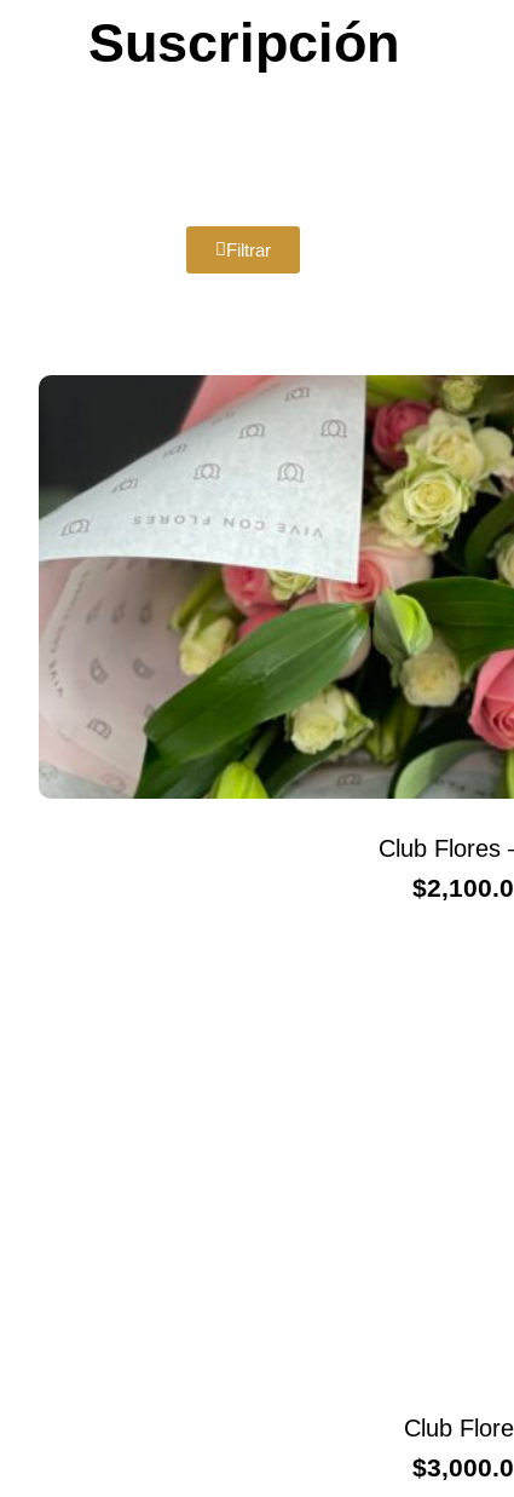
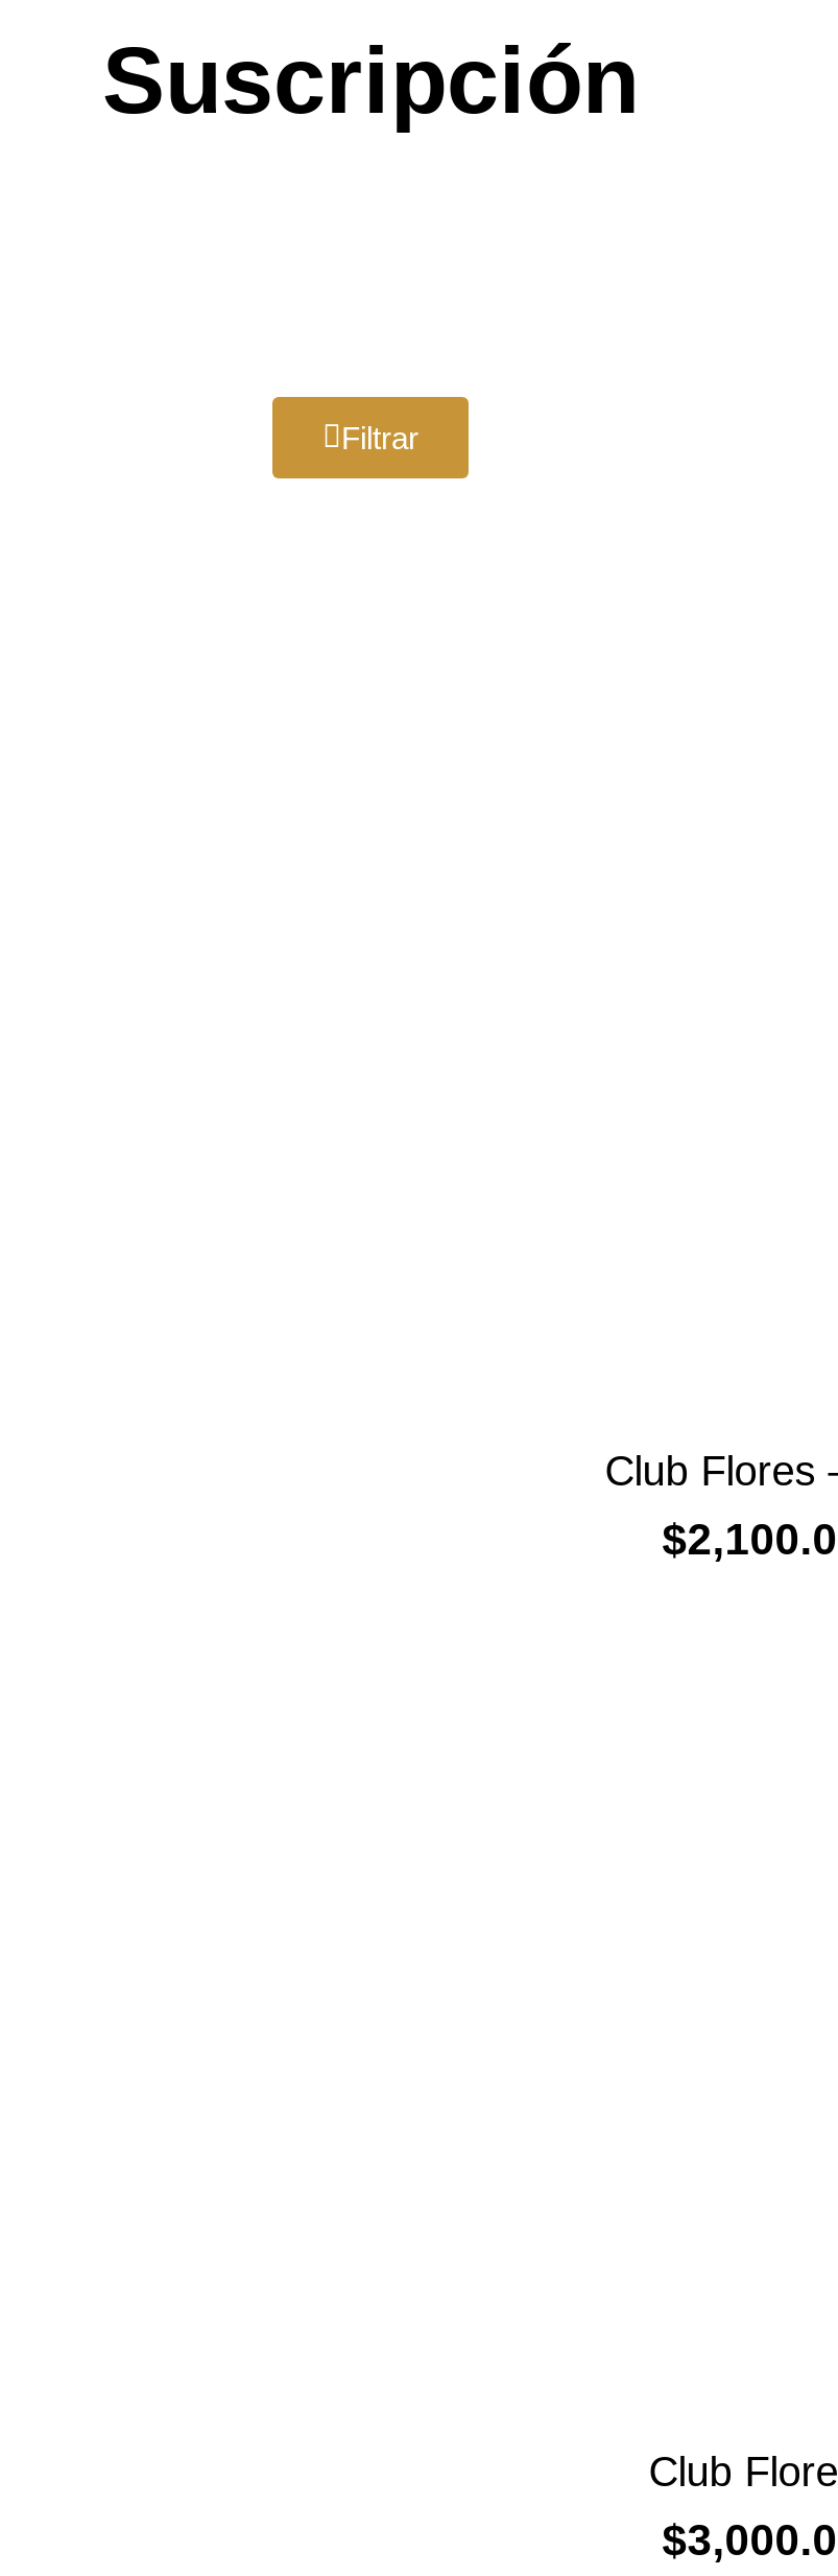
- [image]
